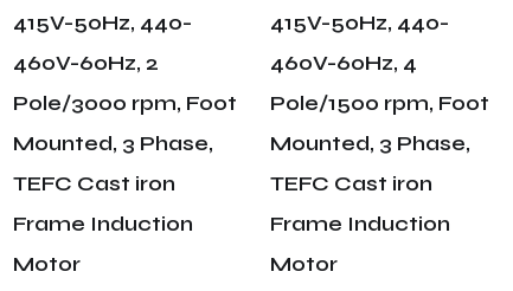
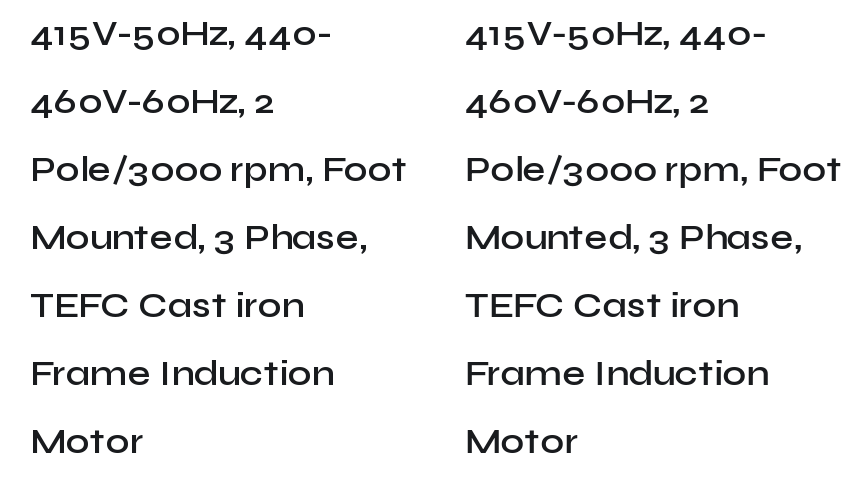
- 460V-60Hz, 4
+ 460V-60Hz, 2

- Pole/3000 rpm, Foot Pole/1500 rpm, Foot
+ Pole/3000 rpm, Foot Pole/3000 rpm, Foot
